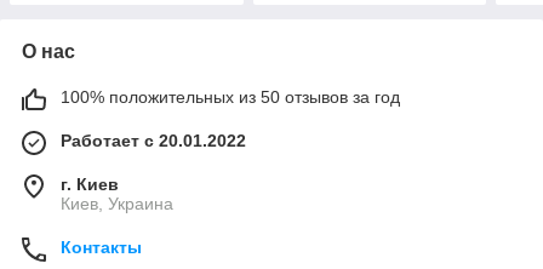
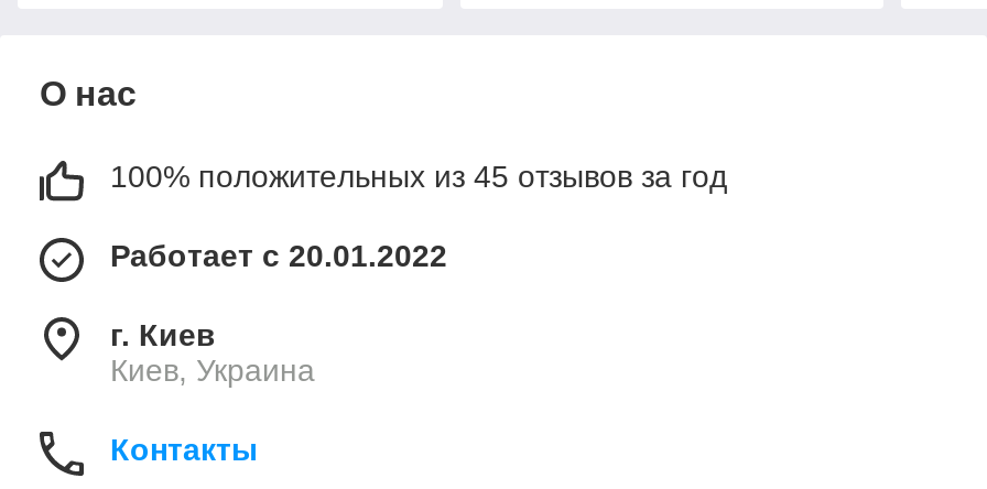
- 100% положительных из 50 отзывов за год
+ 100% положительных из 45 отзывов за год
